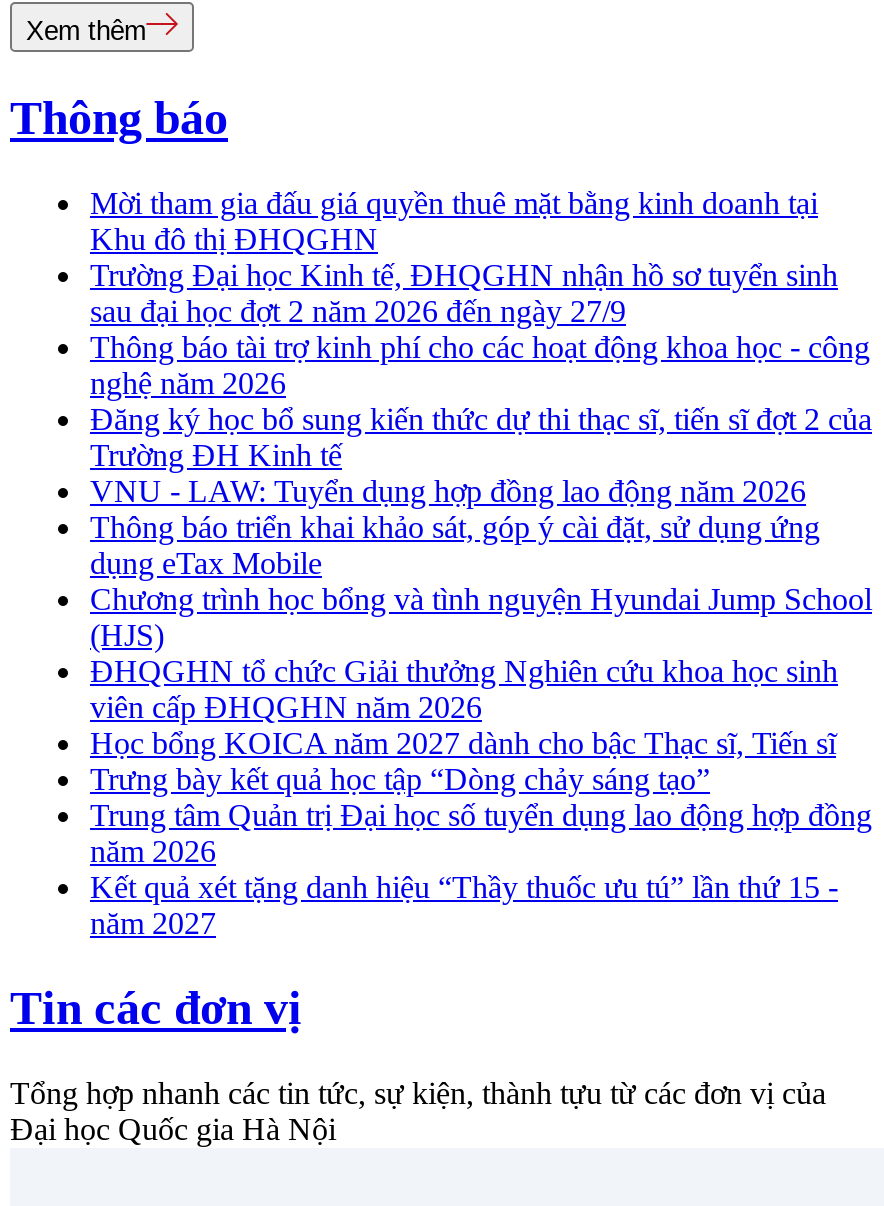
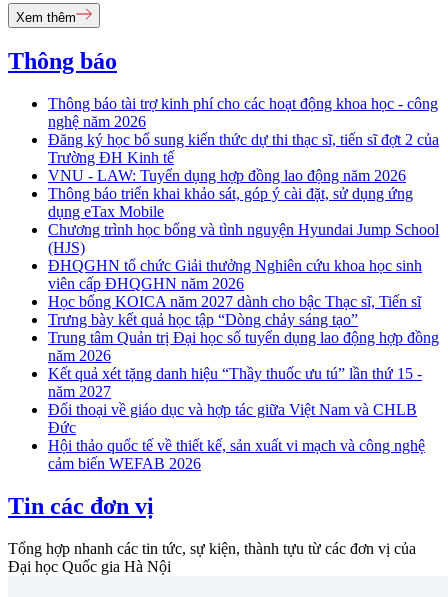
- Mời tham gia đấu giá quyền thuê mặt bằng kinh doanh tại
- Khu đô thị ĐHQGHN
- Trường Đại học Kinh tế, ĐHQGHN nhận hồ sơ tuyển sinh
- sau đại học đợt 2 năm 2026 đến ngày 27/9

moved up: Thông báo tài trợ kinh phí cho các hoạt động khoa học - công | nghệ năm 2026 | Đăng ký học bổ sung kiến thức dự thi thạc sĩ, tiến sĩ đợt 2 của | ... | Kết quả xét tặng danh hiệu “Thầy thuốc ưu tú” lần thứ 15 - | năm 2027

+ Đối thoại về giáo dục và hợp tác giữa Việt Nam và CHLB
+ Đức
+ Hội thảo quốc tế về thiết kế, sản xuất vi mạch và công nghệ
+ cảm biến WEFAB 2026
